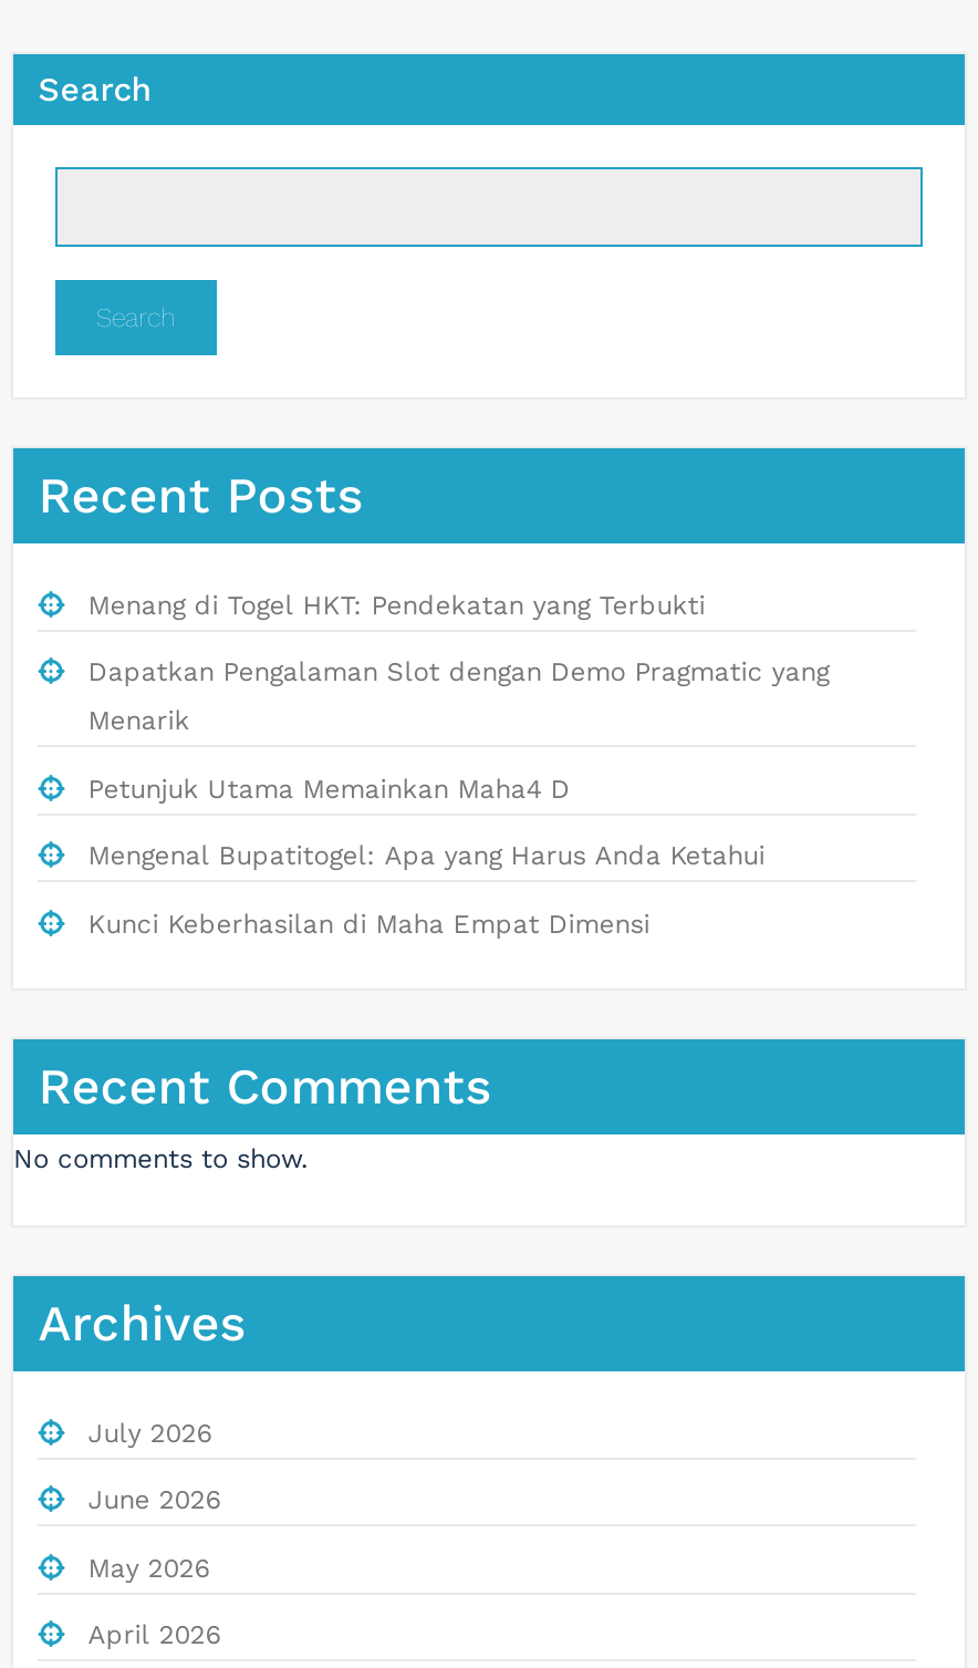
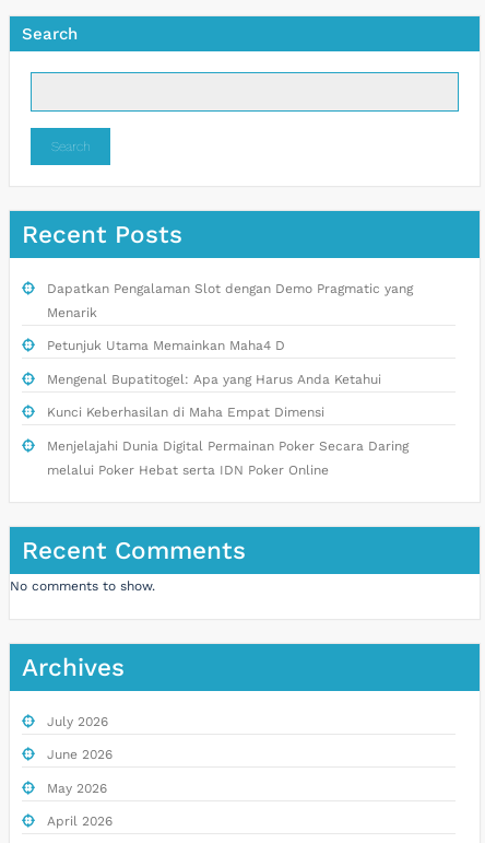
- Menang di Togel HKT: Pendekatan yang Terbukti

moved up: Dapatkan Pengalaman Slot dengan Demo Pragmatic yang | Menarik | Petunjuk Utama Memainkan Maha4 D | Mengenal Bupatitogel: Apa yang Harus Anda Ketahui | Kunci Keberhasilan di Maha Empat Dimensi

+ Menjelajahi Dunia Digital Permainan Poker Secara Daring
+ melalui Poker Hebat serta IDN Poker Online
